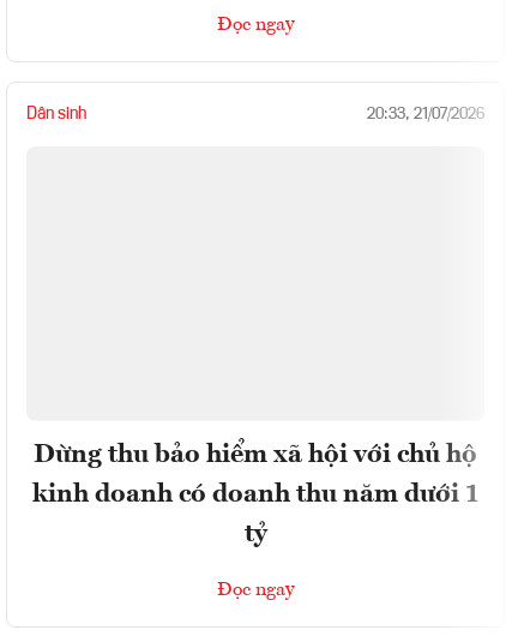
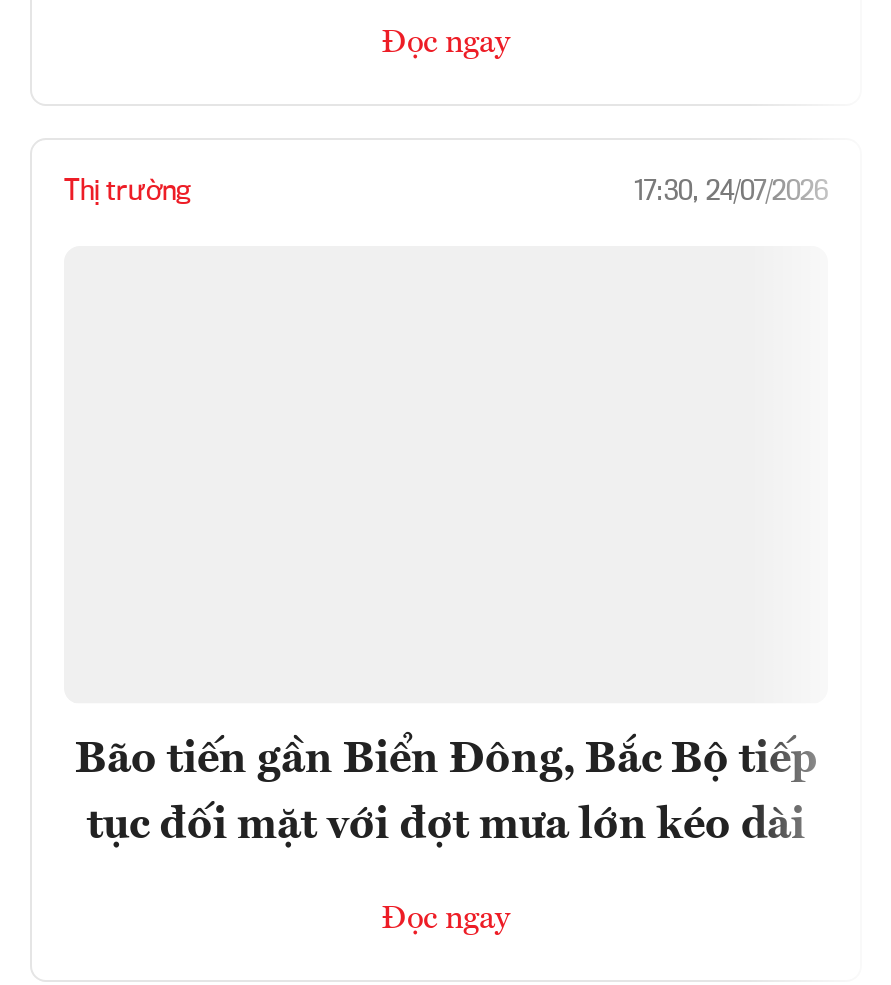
- Dân sinh
- 20:33, 21/07/2026
+ Thị trường
+ 17:30, 24/07/2026

- Dừng thu bảo hiểm xã hội với chủ hộ
- kinh doanh có doanh thu năm dưới 1
- tỷ
+ Bão tiến gần Biển Đông, Bắc Bộ tiếp
+ tục đối mặt với đợt mưa lớn kéo dài
